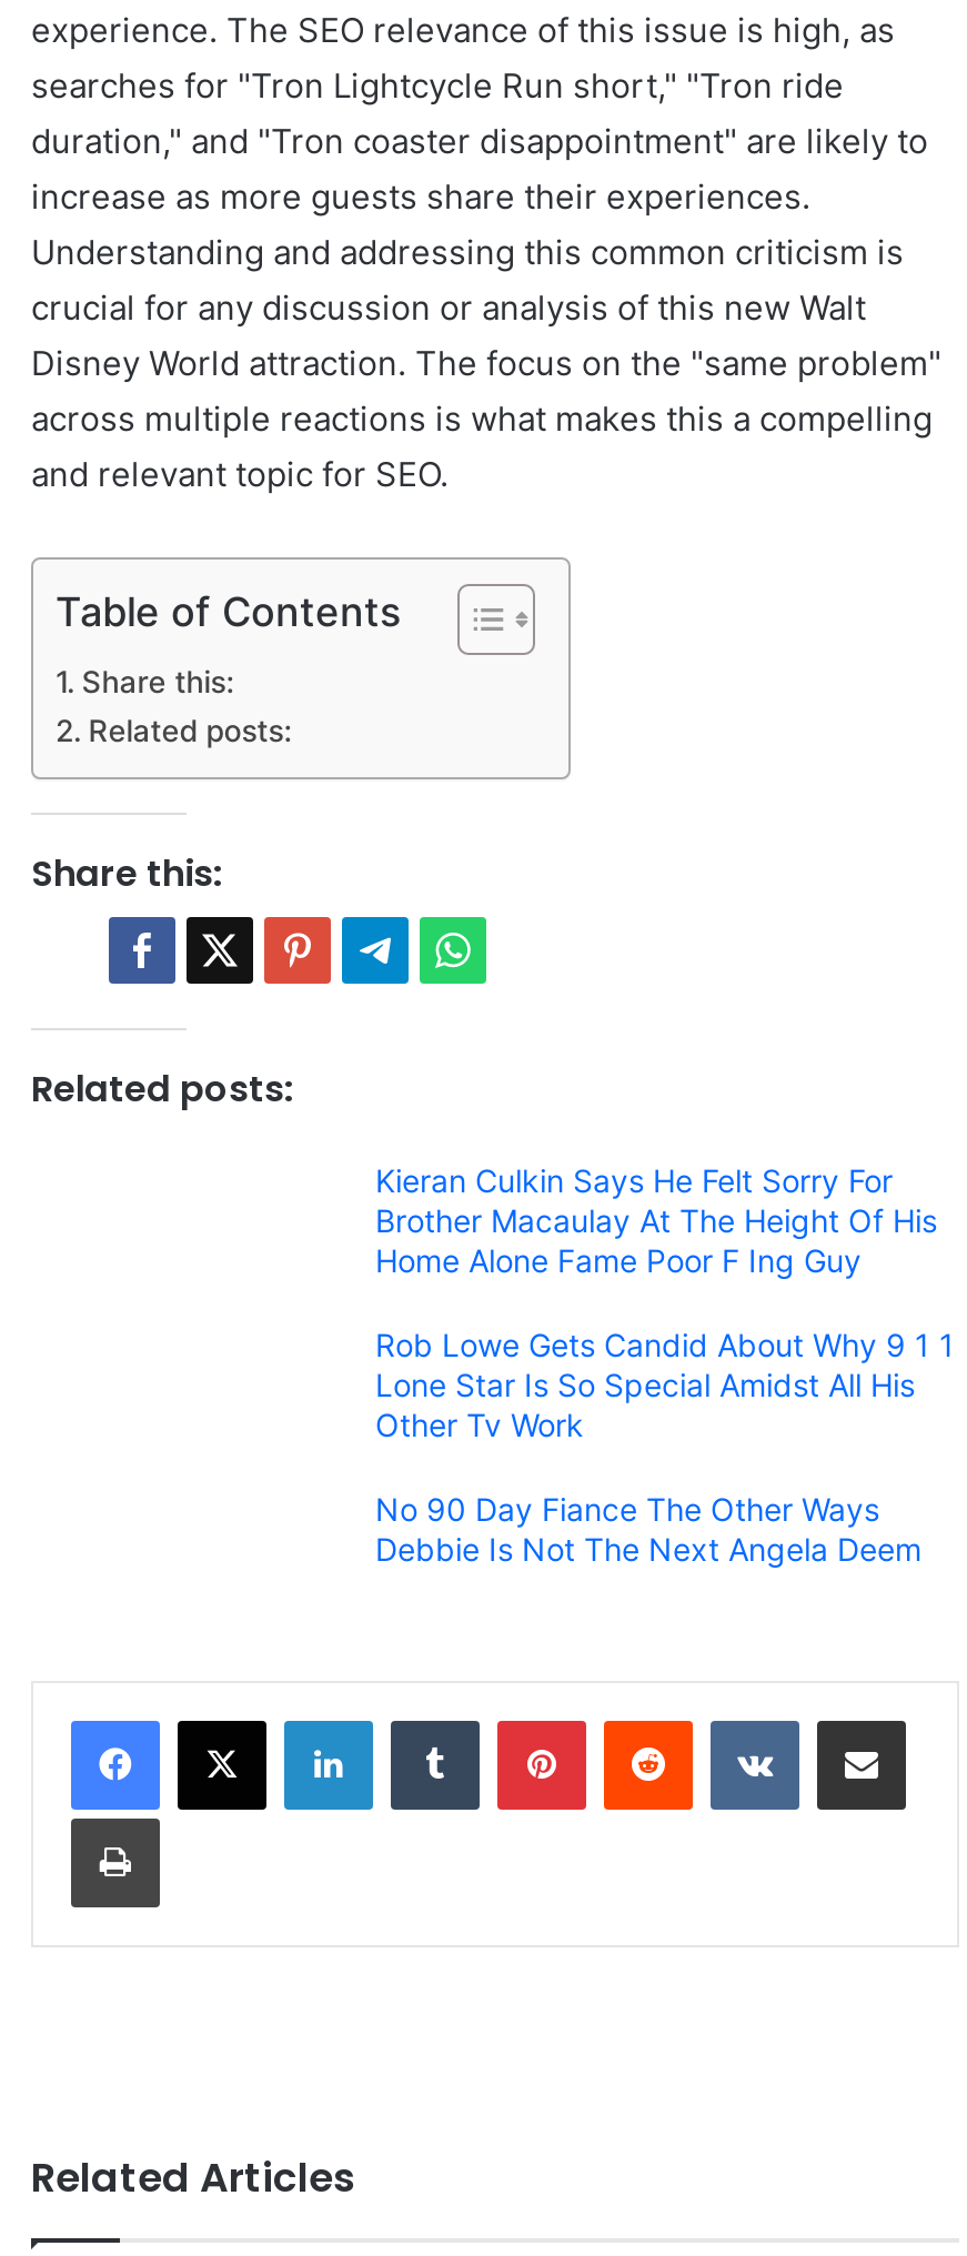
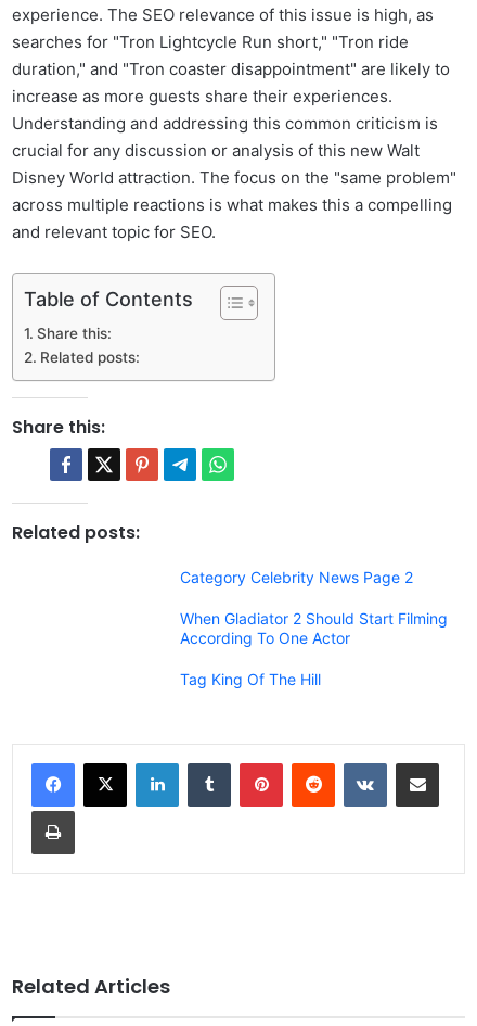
- Kieran Culkin Says He Felt Sorry For
- Brother Macaulay At The Height Of His
- Home Alone Fame Poor F Ing Guy
+ Category Celebrity News Page 2

- Rob Lowe Gets Candid About Why 9 1 1
- Lone Star Is So Special Amidst All His
- Other Tv Work
+ When Gladiator 2 Should Start Filming
+ According To One Actor

- No 90 Day Fiance The Other Ways
- Debbie Is Not The Next Angela Deem
+ Tag King Of The Hill
